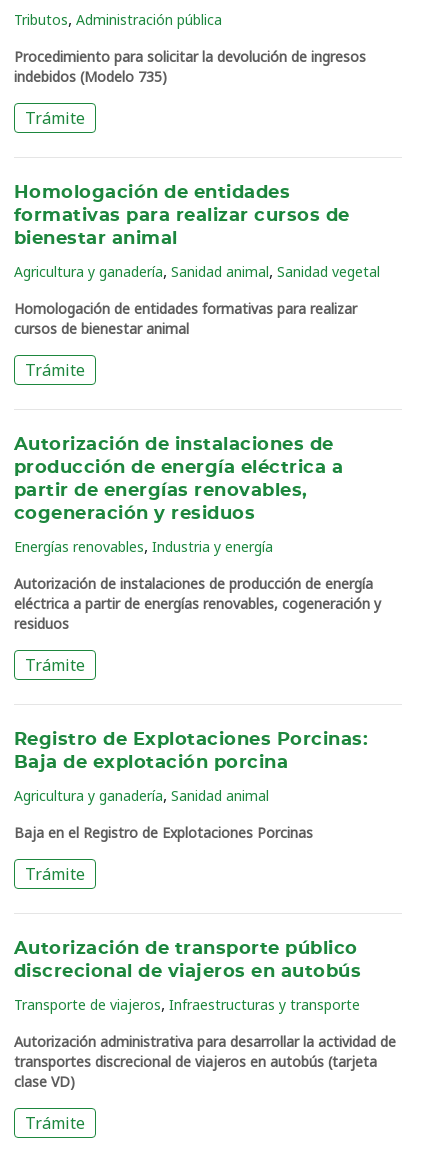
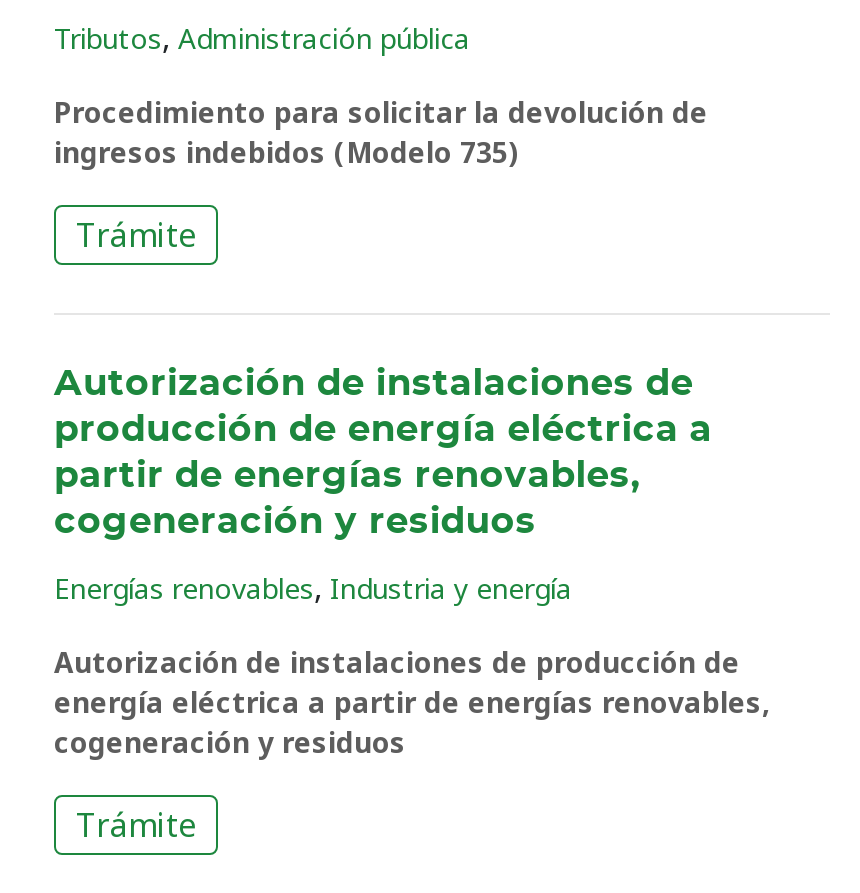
- Procedimiento para solicitar la devolución de ingresos
- indebidos (Modelo 735)
- Trámite
- Homologación de entidades
- formativas para realizar cursos de
- bienestar animal
- Agricultura y ganadería, Sanidad animal, Sanidad vegetal
- Homologación de entidades formativas para realizar
- cursos de bienestar animal
+ Procedimiento para solicitar la devolución de
+ ingresos indebidos (Modelo 735)

- Autorización de instalaciones de producción de energía
- eléctrica a partir de energías renovables, cogeneración y
- residuos
- Trámite
- Registro de Explotaciones Porcinas:
- Baja de explotación porcina
- Agricultura y ganadería, Sanidad animal
- Baja en el Registro de Explotaciones Porcinas
- Trámite
- Autorización de transporte público
- discrecional de viajeros en autobús
- Transporte de viajeros, Infraestructuras y transporte
- Autorización administrativa para desarrollar la actividad de
- transportes discrecional de viajeros en autobús (tarjeta
- clase VD)
+ Autorización de instalaciones de producción de
+ energía eléctrica a partir de energías renovables,
+ cogeneración y residuos
